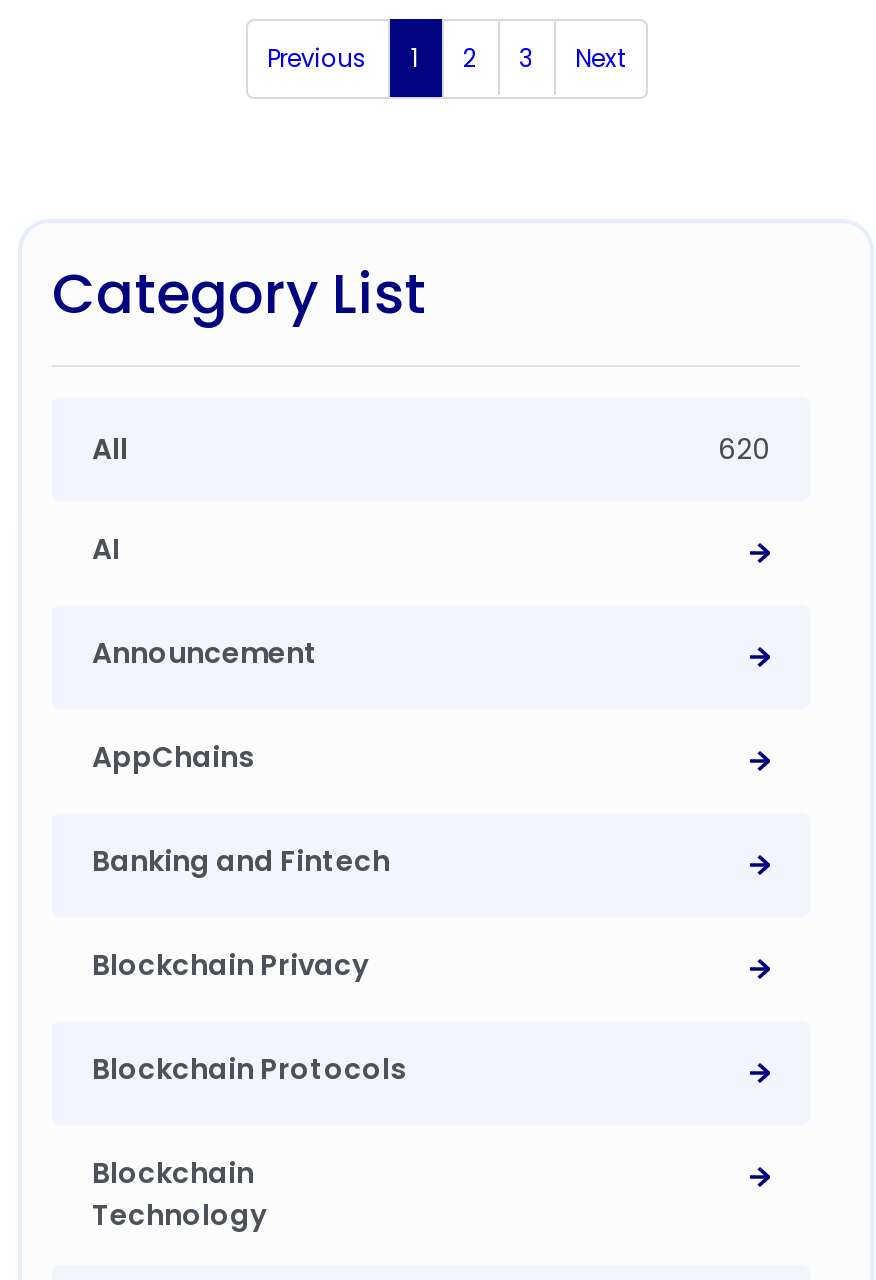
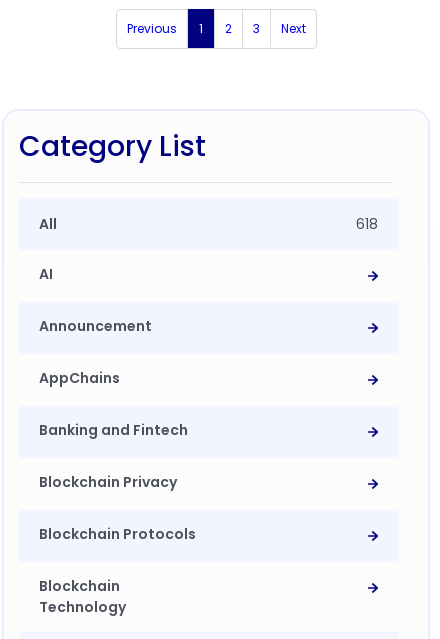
- 620
+ 618
